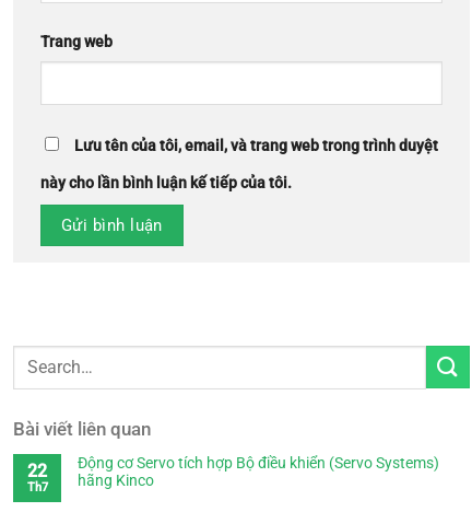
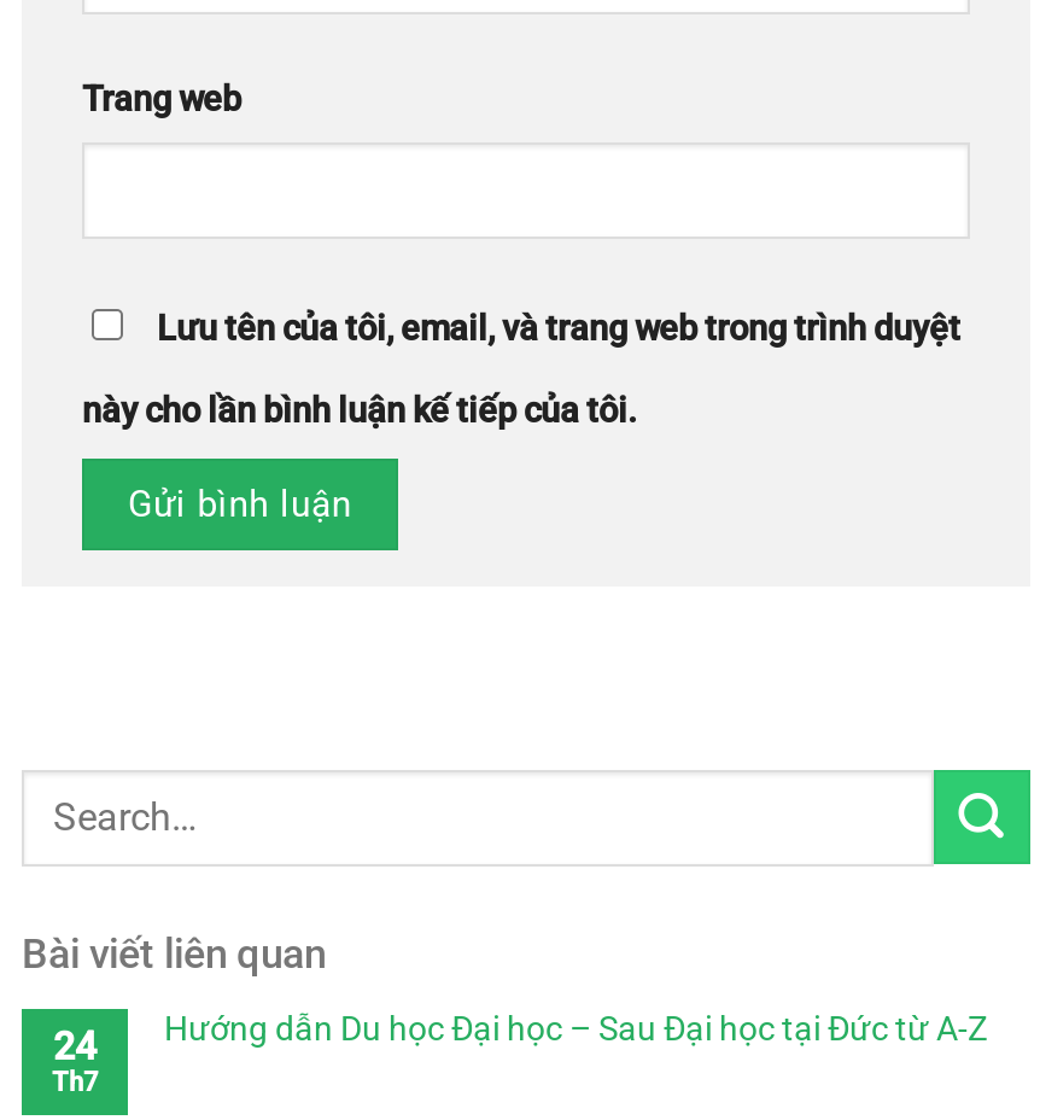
- Động cơ Servo tích hợp Bộ điều khiển (Servo Systems)
- hãng Kinco
+ Hướng dẫn Du học Đại học – Sau Đại học tại Đức từ A-Z

- 22
+ 24
